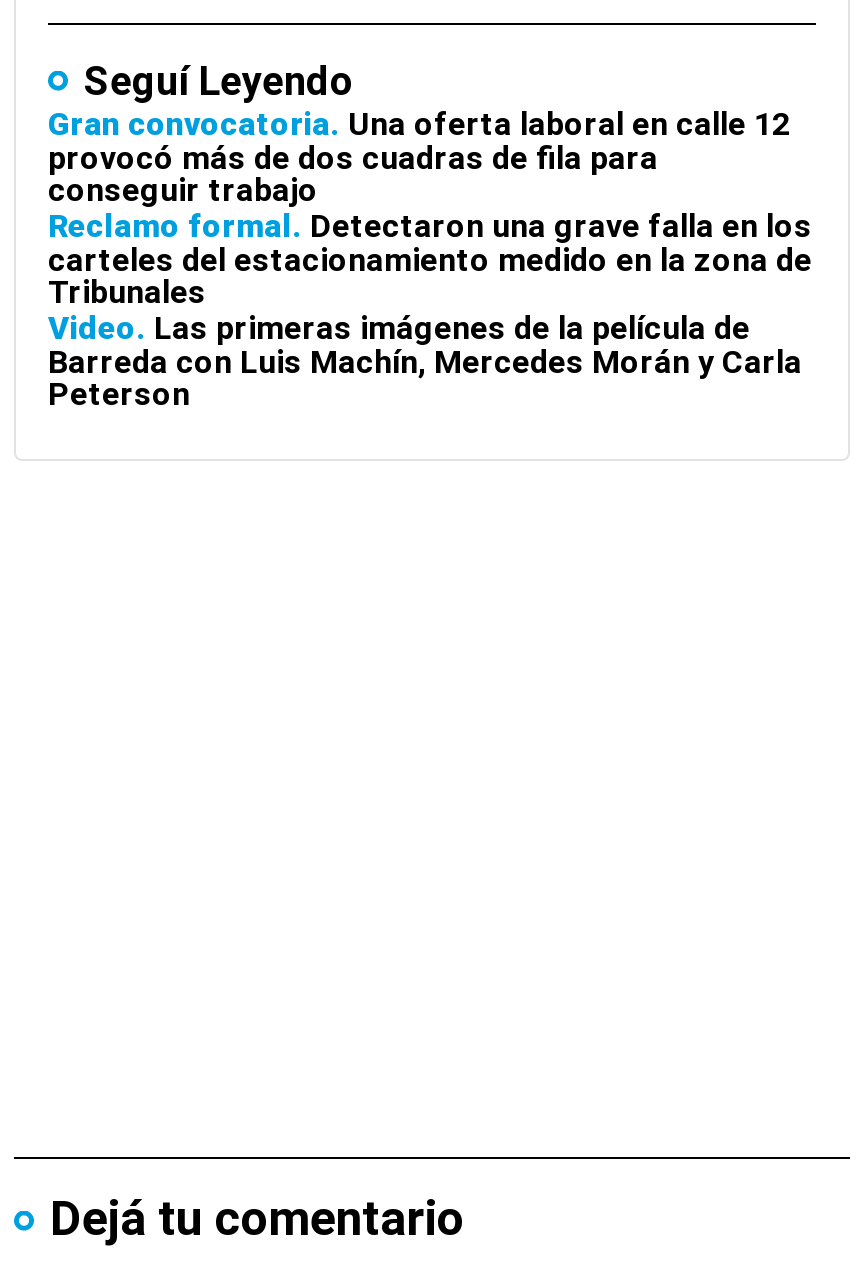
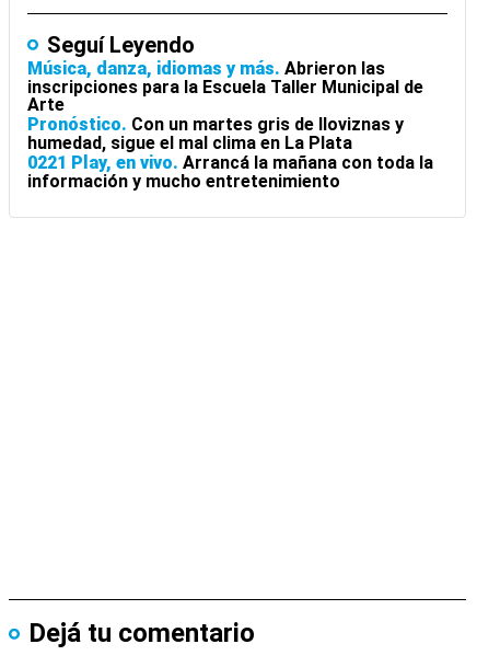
- Gran convocatoria Una oferta laboral en calle 12
- provocó más de dos cuadras de fila para
- conseguir trabajo
- Reclamo formal Detectaron una grave falla en los
- carteles del estacionamiento medido en la zona de
- Tribunales
- Video Las primeras imágenes de la película de
- Barreda con Luis Machín, Mercedes Morán y Carla
- Peterson
+ Música, danza, idiomas y más Abrieron las
+ inscripciones para la Escuela Taller Municipal de
+ Arte
+ Pronóstico Con un martes gris de lloviznas y
+ humedad, sigue el mal clima en La Plata
+ 0221 Play, en vivo Arrancá la mañana con toda la
+ información y mucho entretenimiento
